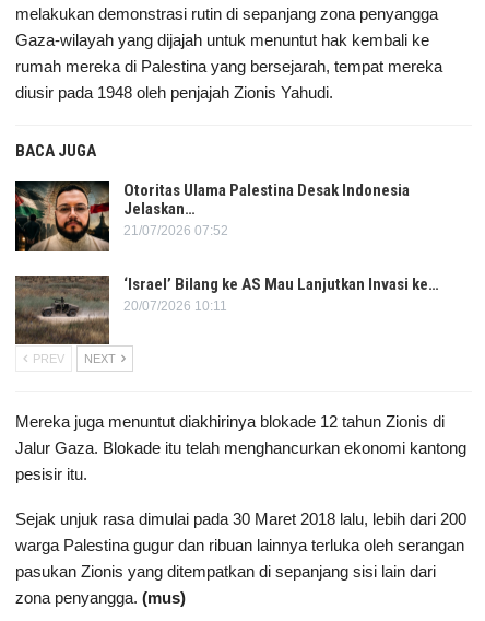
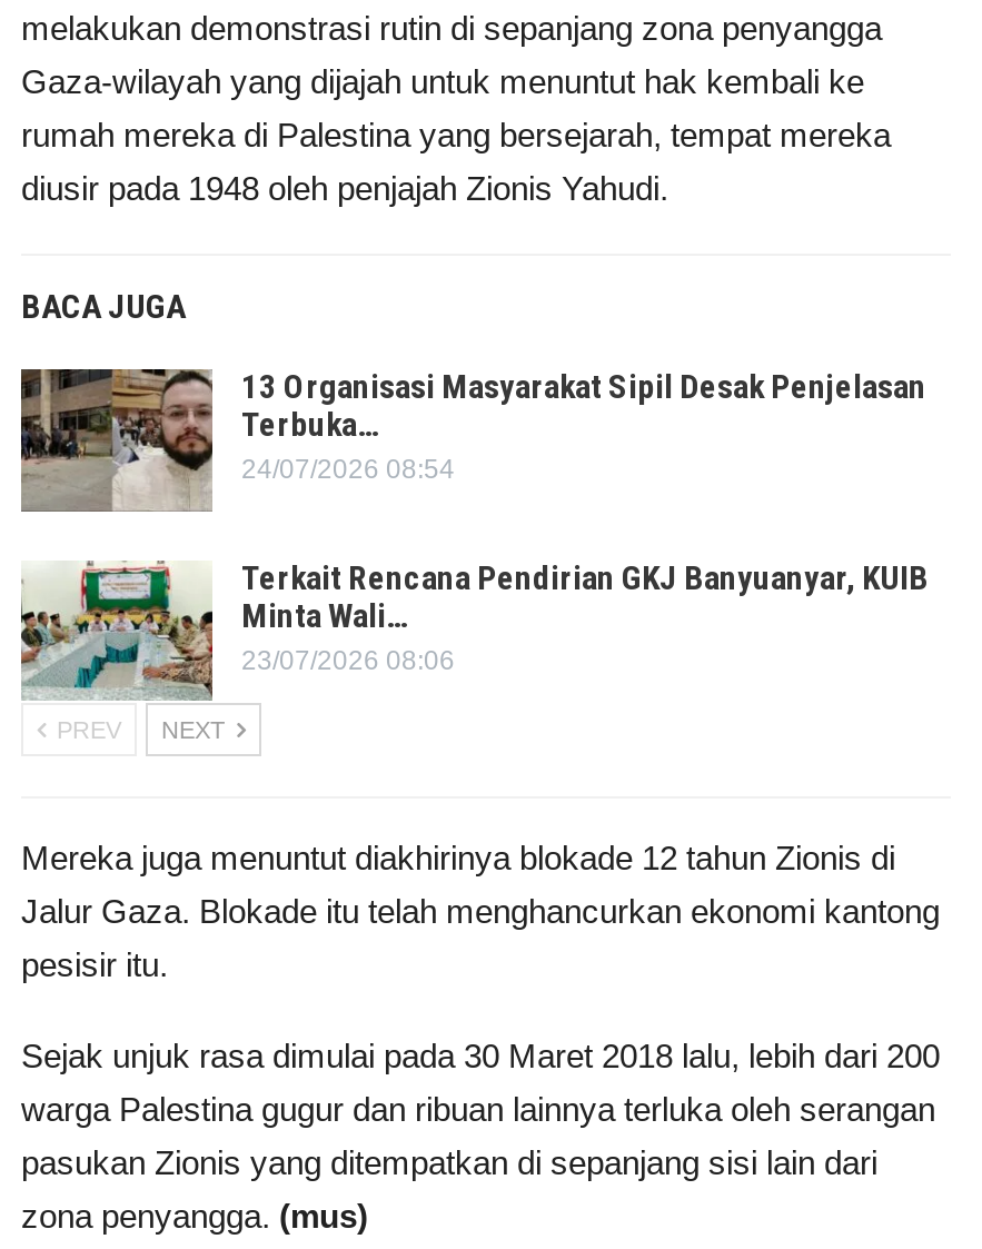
- [image]
- Otoritas Ulama Palestina Desak Indonesia
- Jelaskan…
- 21/07/2026 07:52
+ [image]
+ 13 Organisasi Masyarakat Sipil Desak Penjelasan
+ Terbuka…
+ 24/07/2026 08:54

- [image]
- ‘Israel’ Bilang ke AS Mau Lanjutkan Invasi ke…
- 20/07/2026 10:11
+ [image]
+ Terkait Rencana Pendirian GKJ Banyuanyar, KUIB
+ Minta Wali…
+ 23/07/2026 08:06
